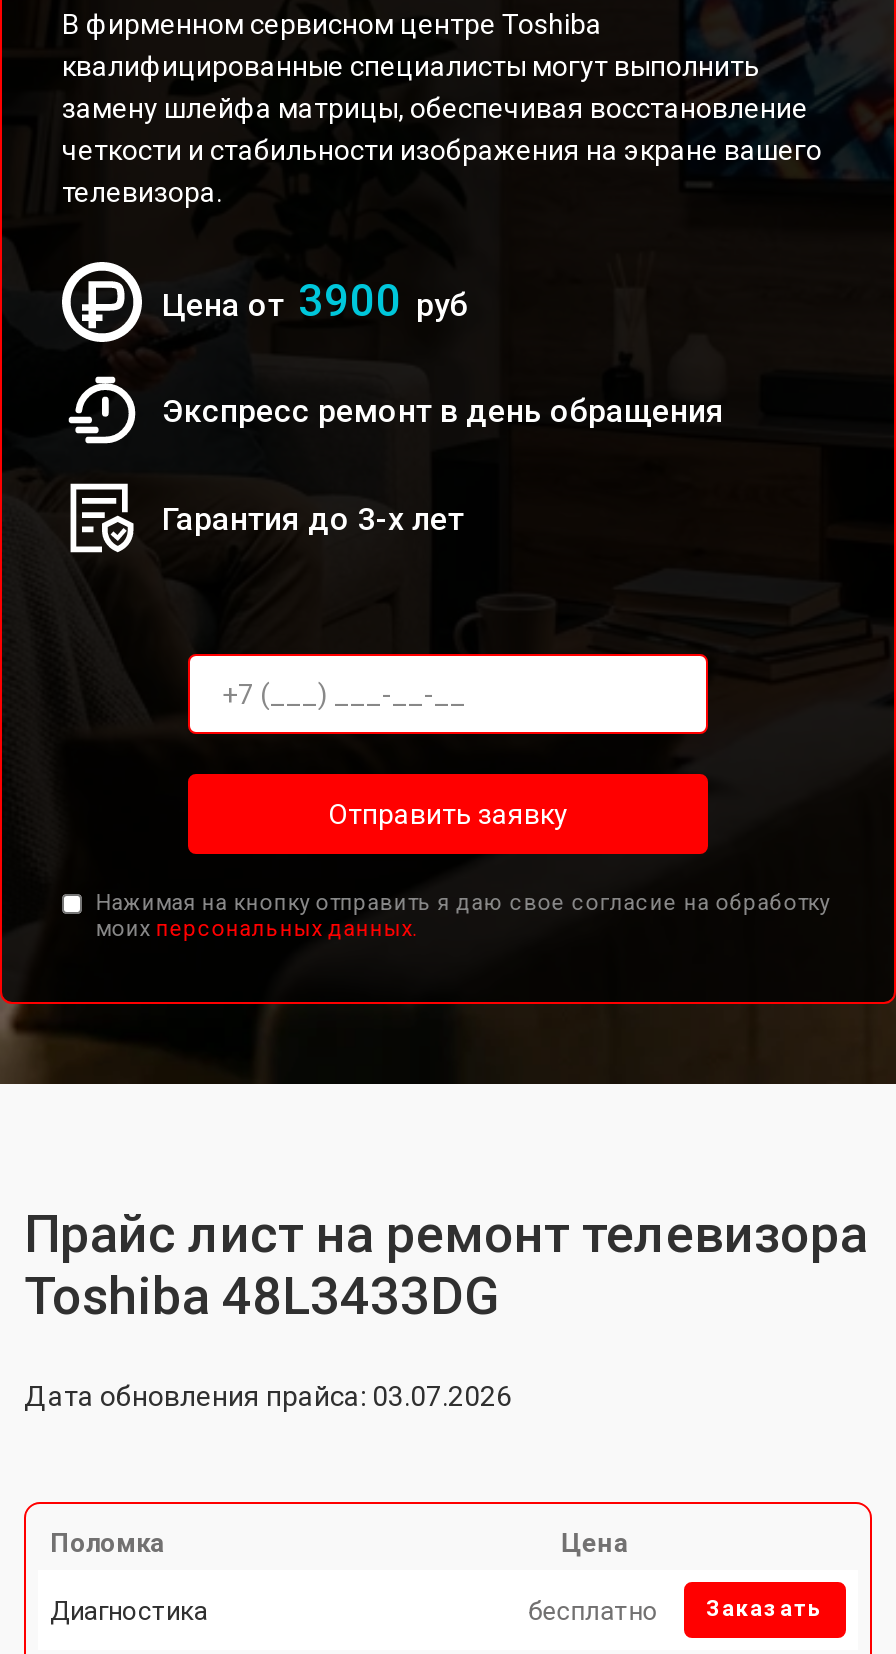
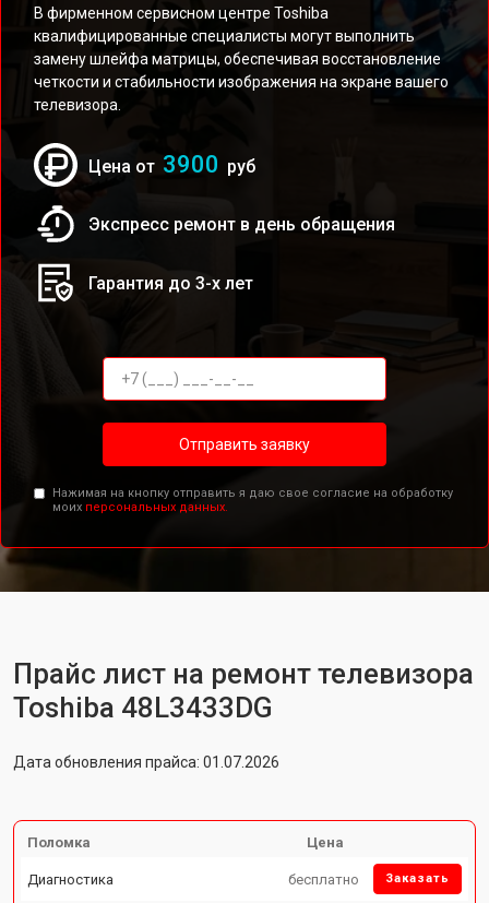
- Дата обновления прайса: 03.07.2026
+ Дата обновления прайса: 01.07.2026
